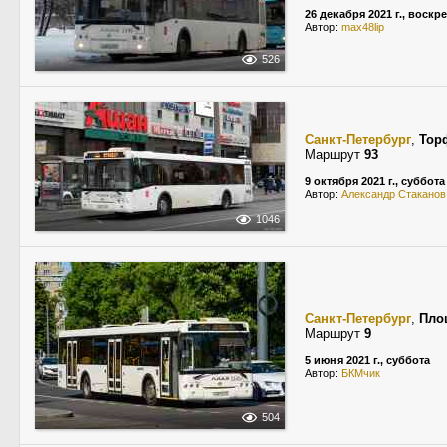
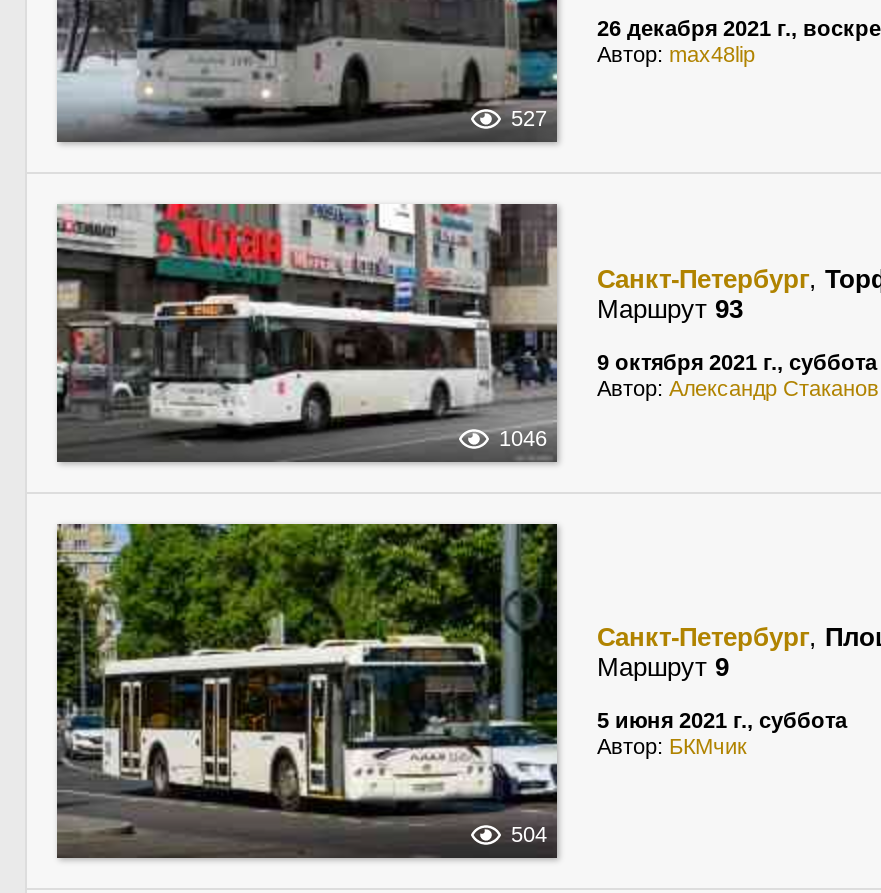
- 526
+ 527
